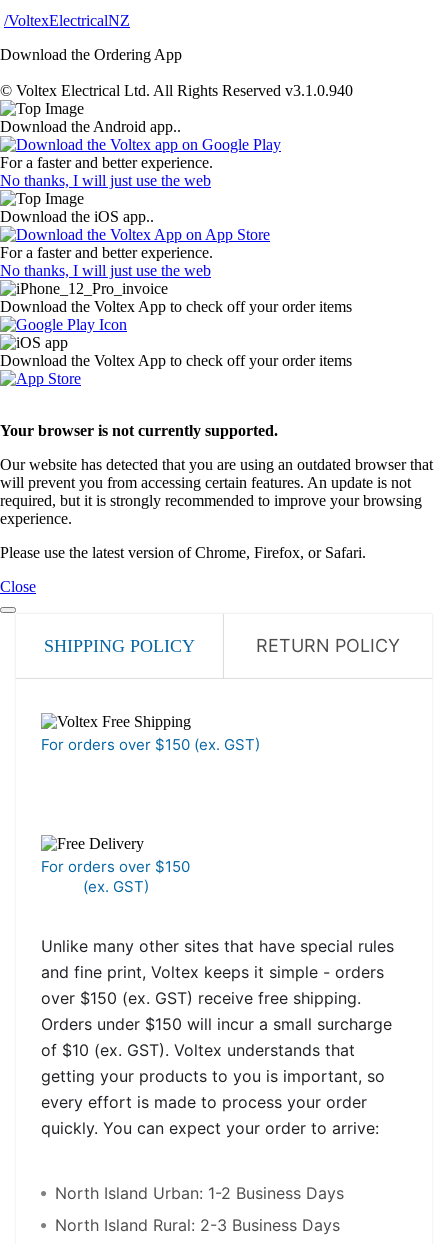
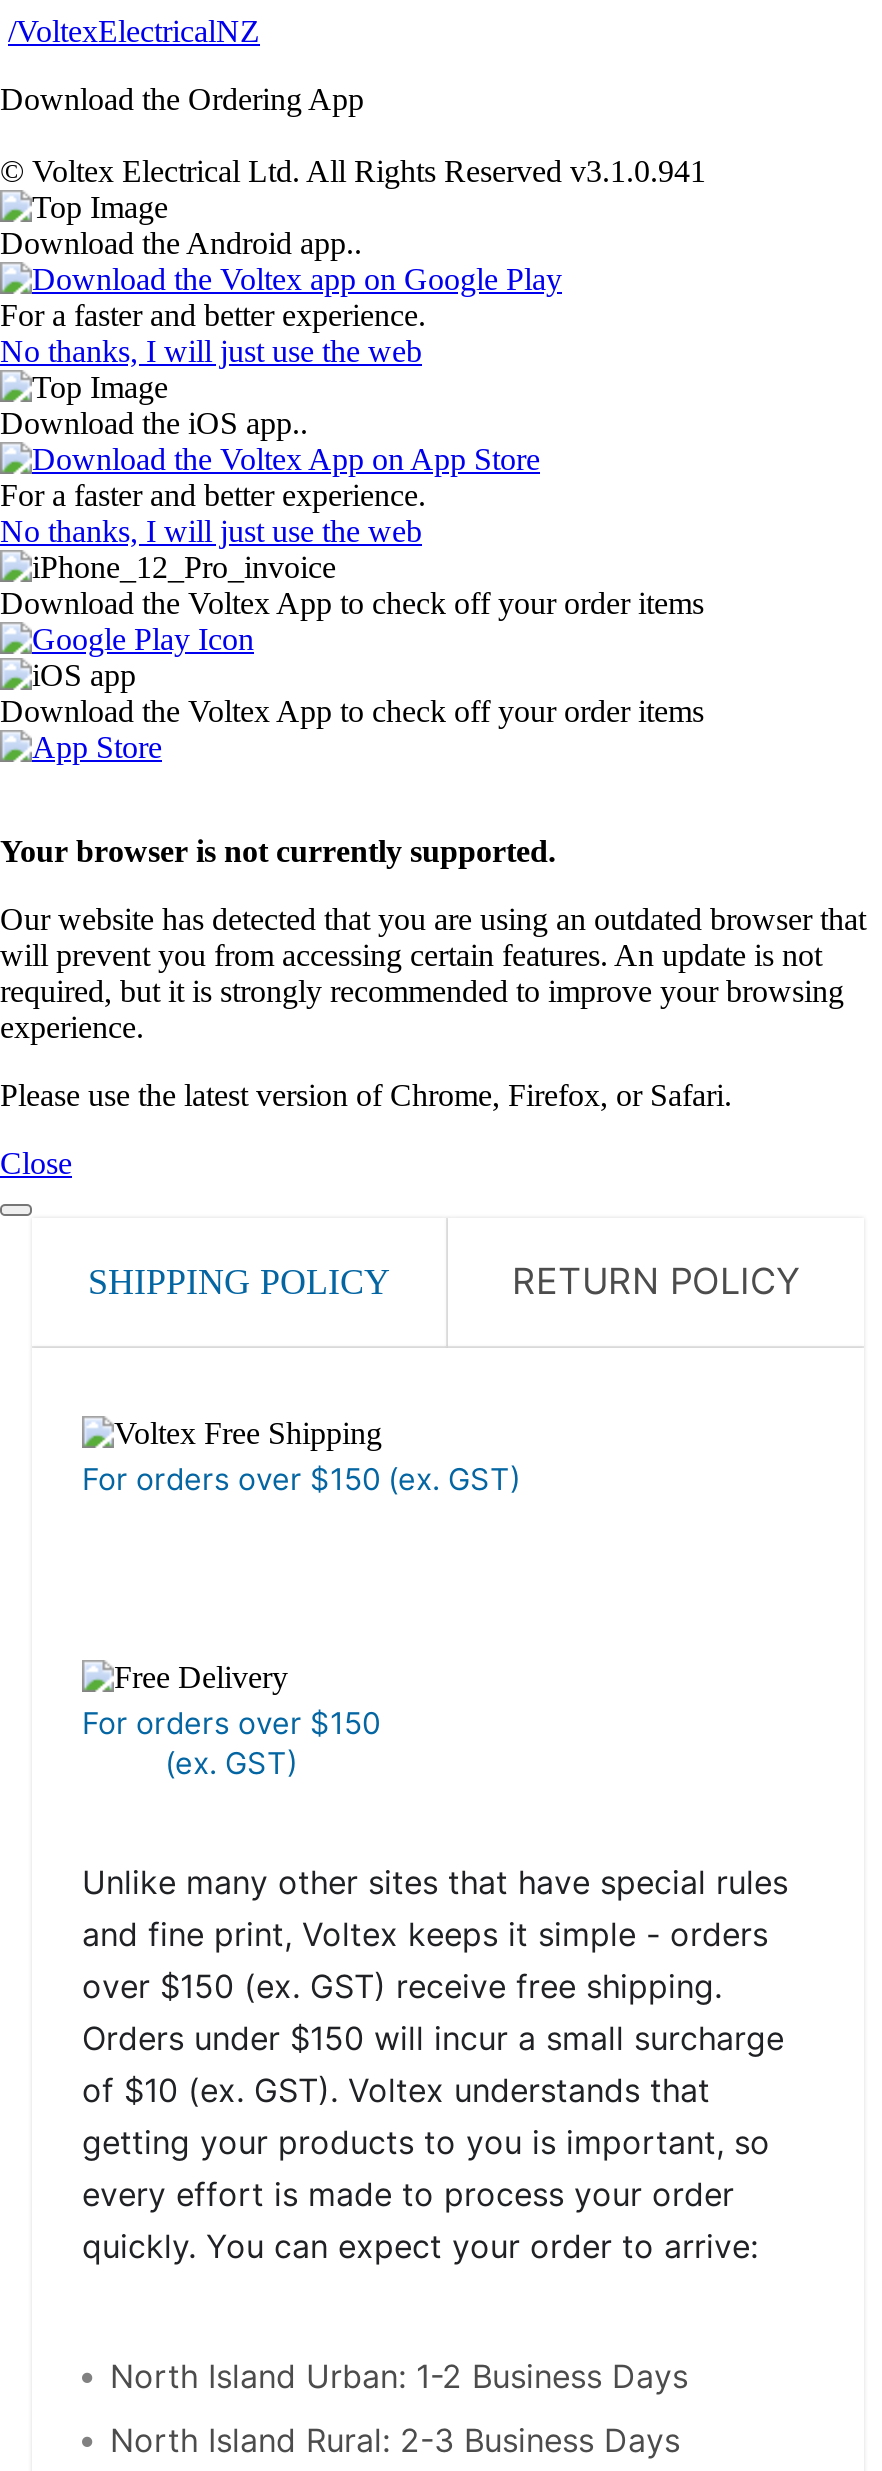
- © Voltex Electrical Ltd. All Rights Reserved v3.1.0.940
+ © Voltex Electrical Ltd. All Rights Reserved v3.1.0.941
